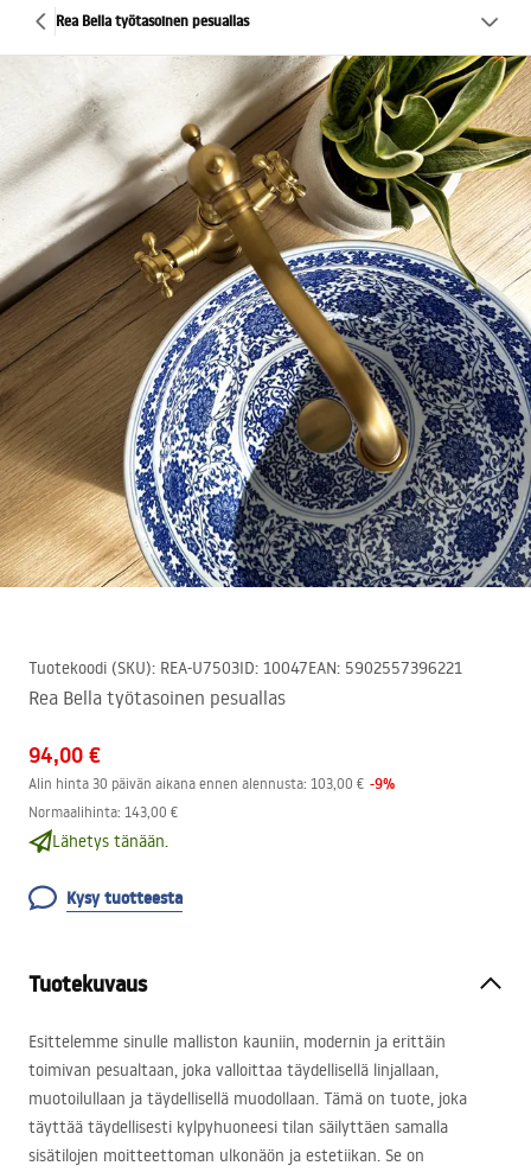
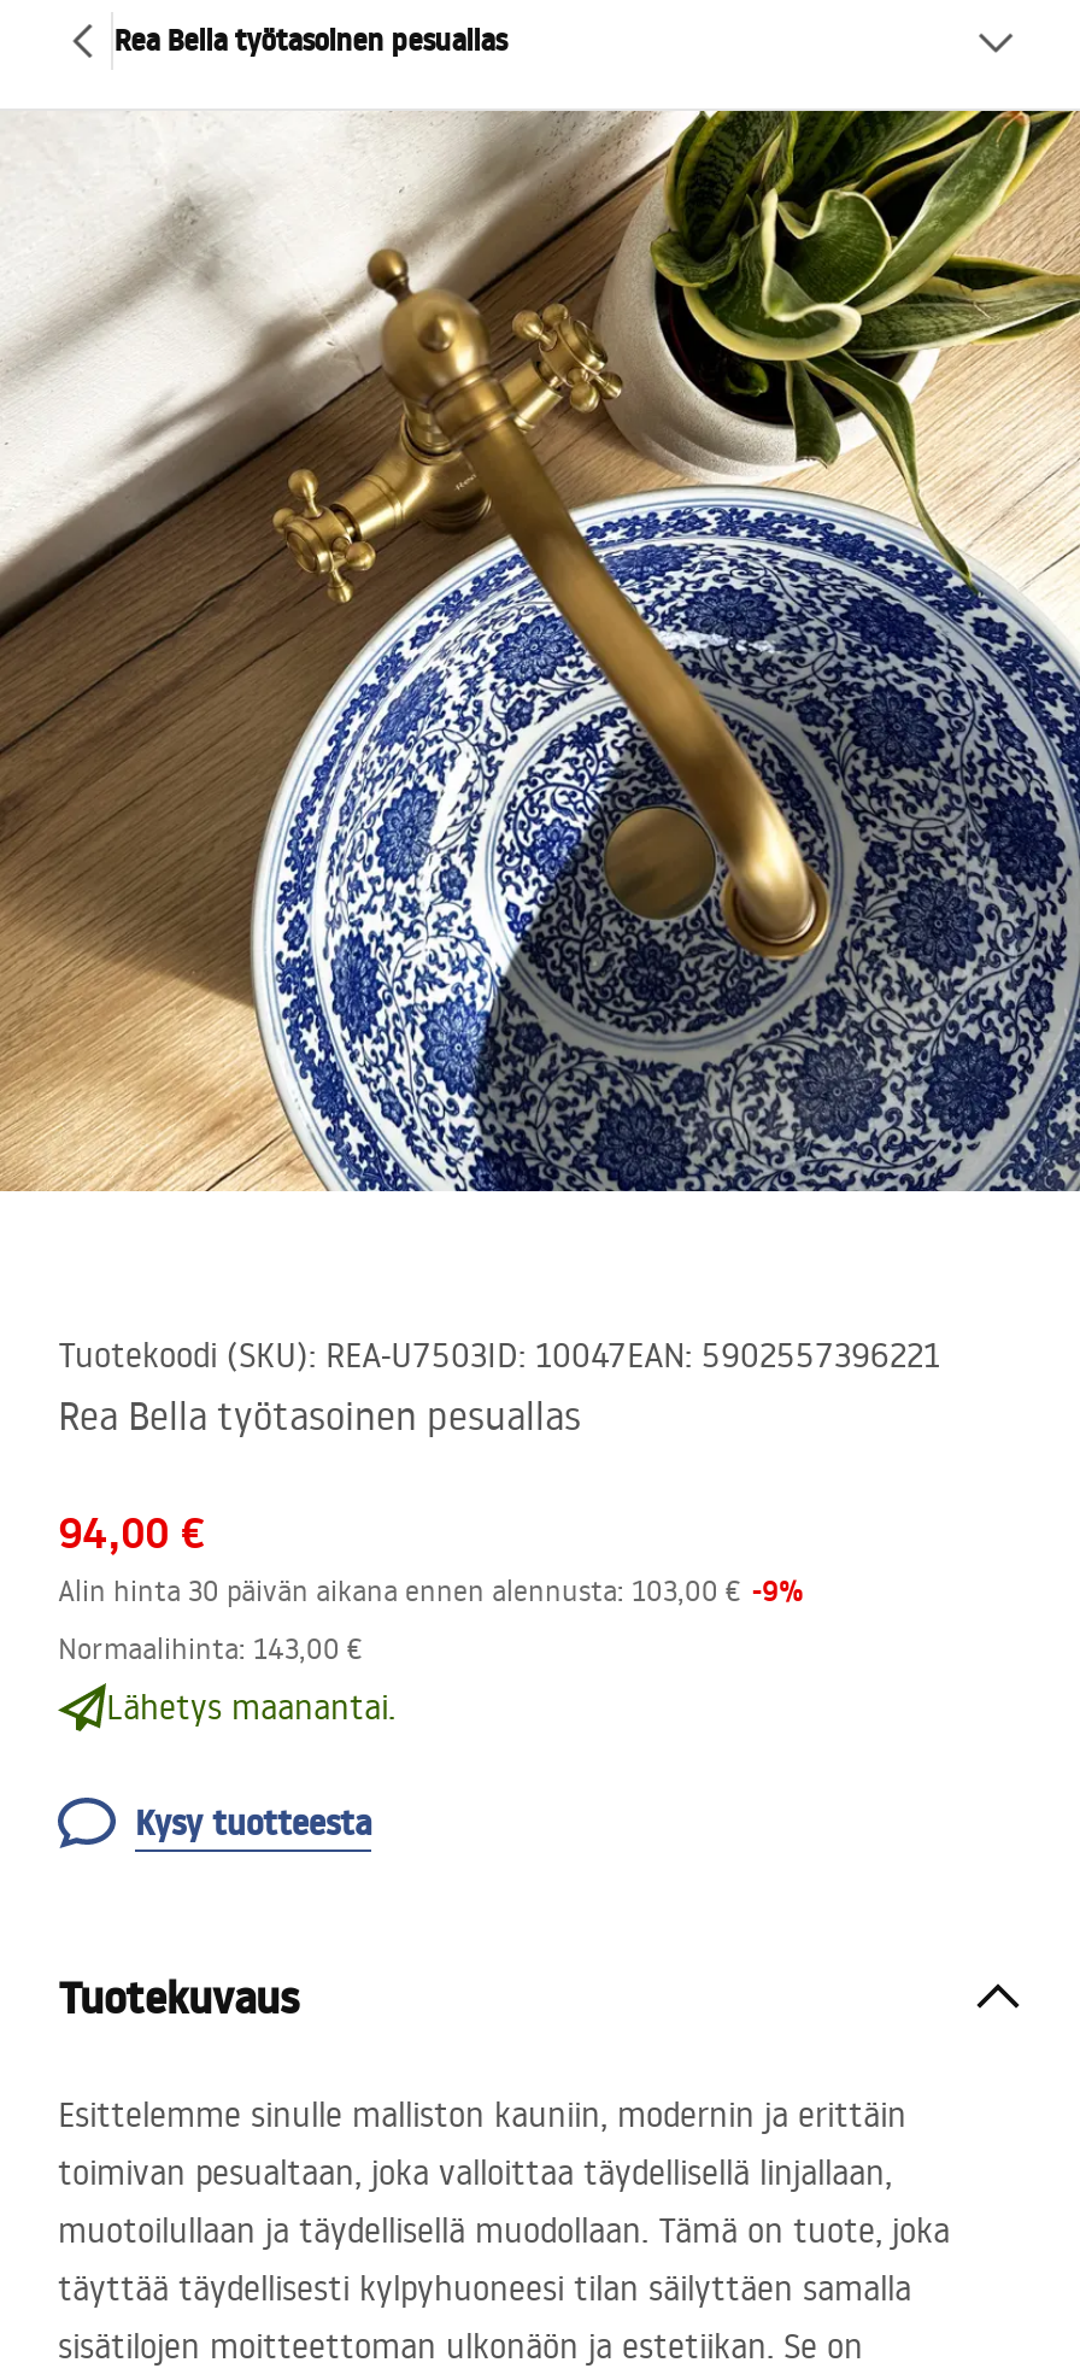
- Lähetys tänään.
+ Lähetys maanantai.
